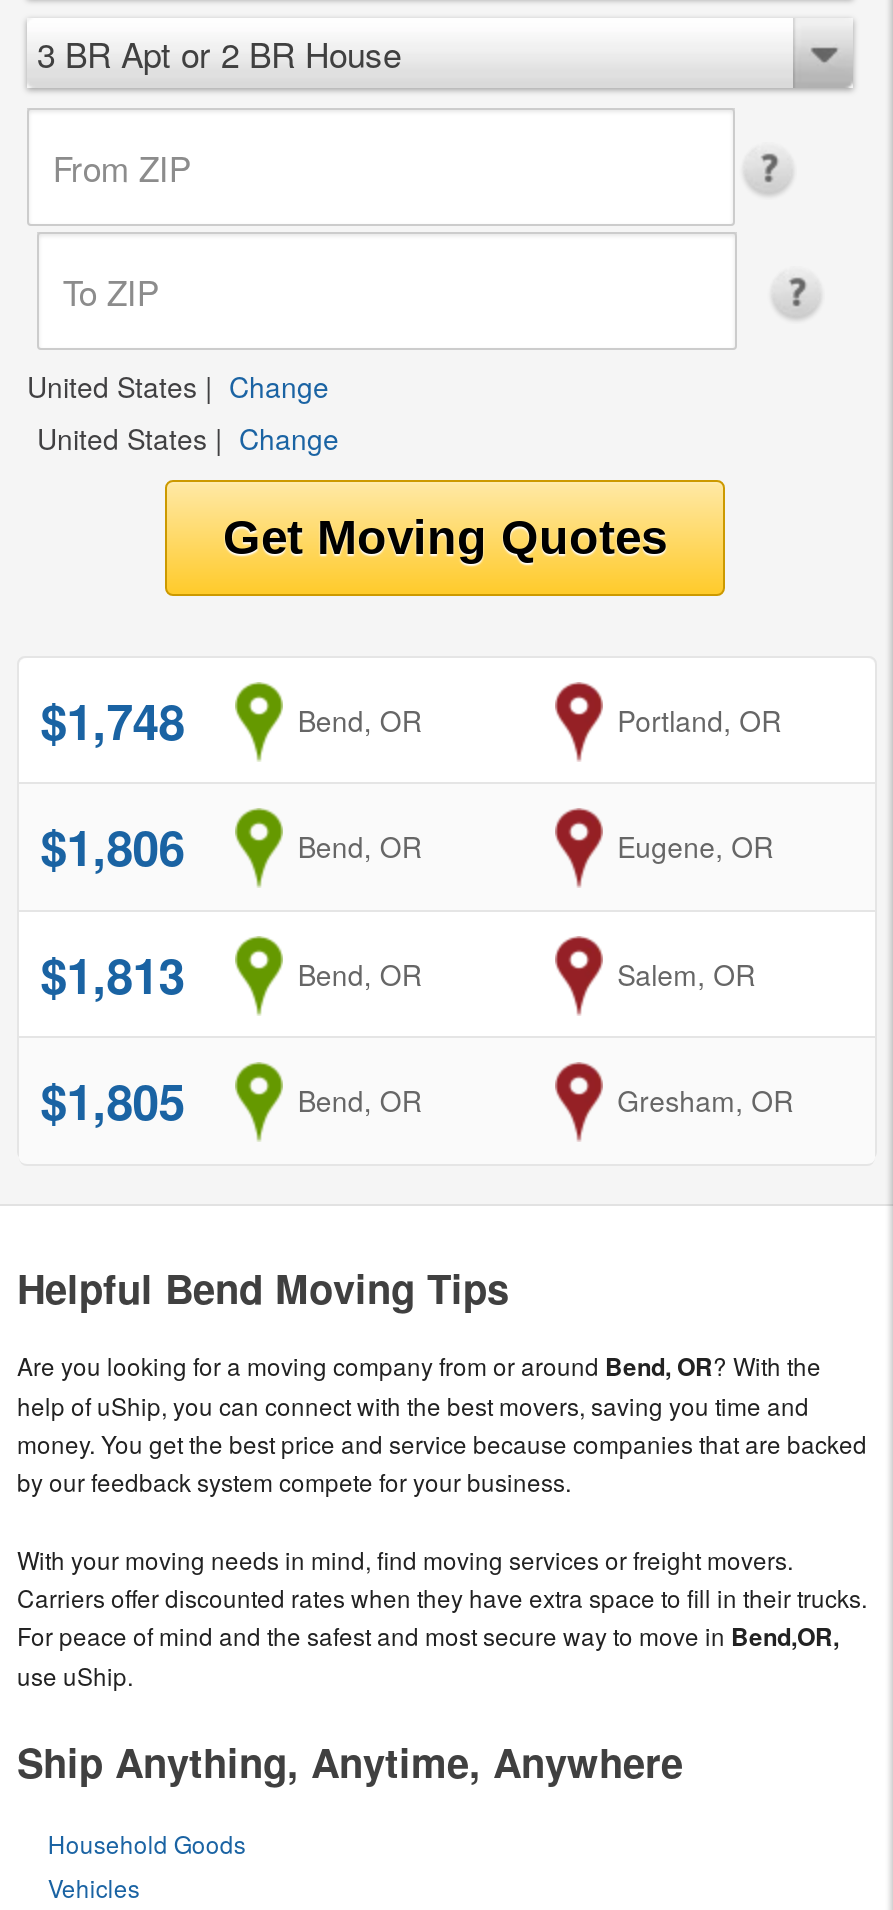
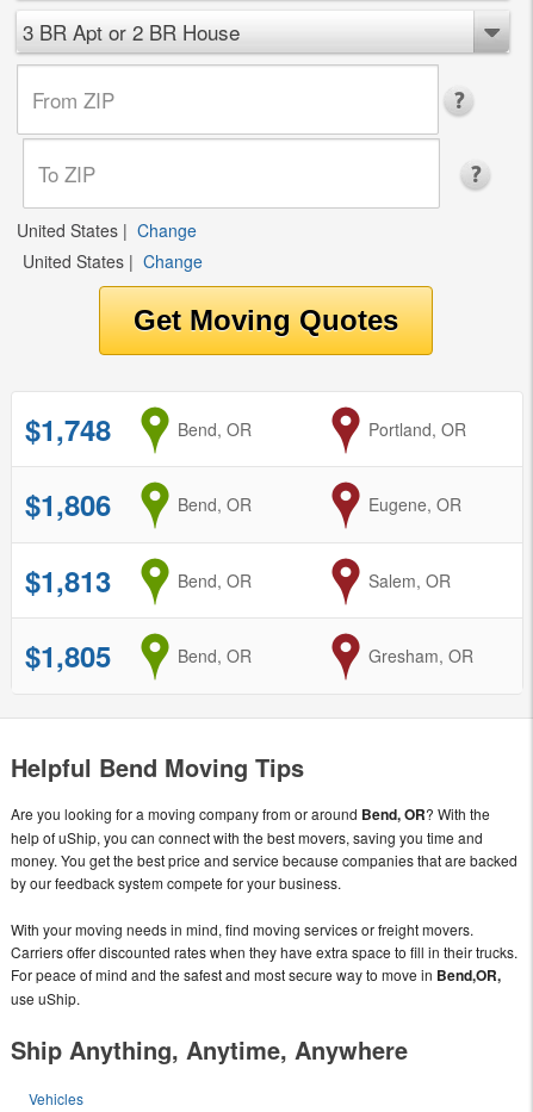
- Household Goods
